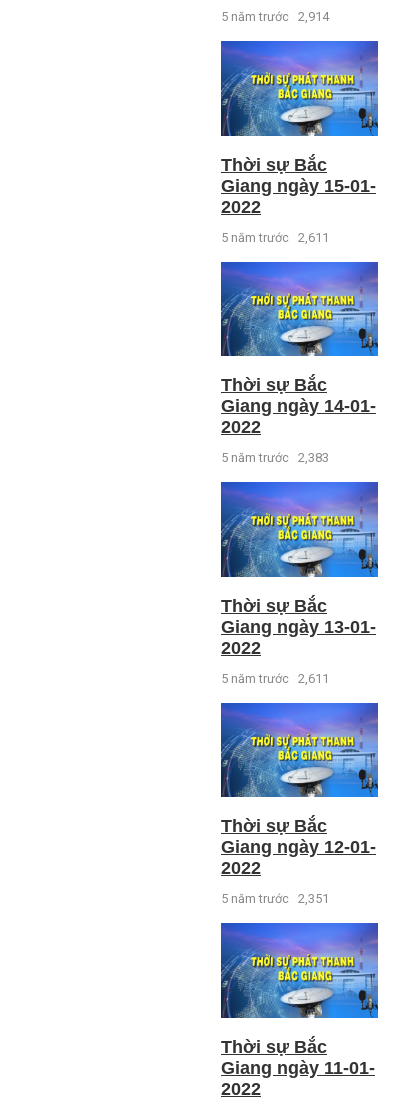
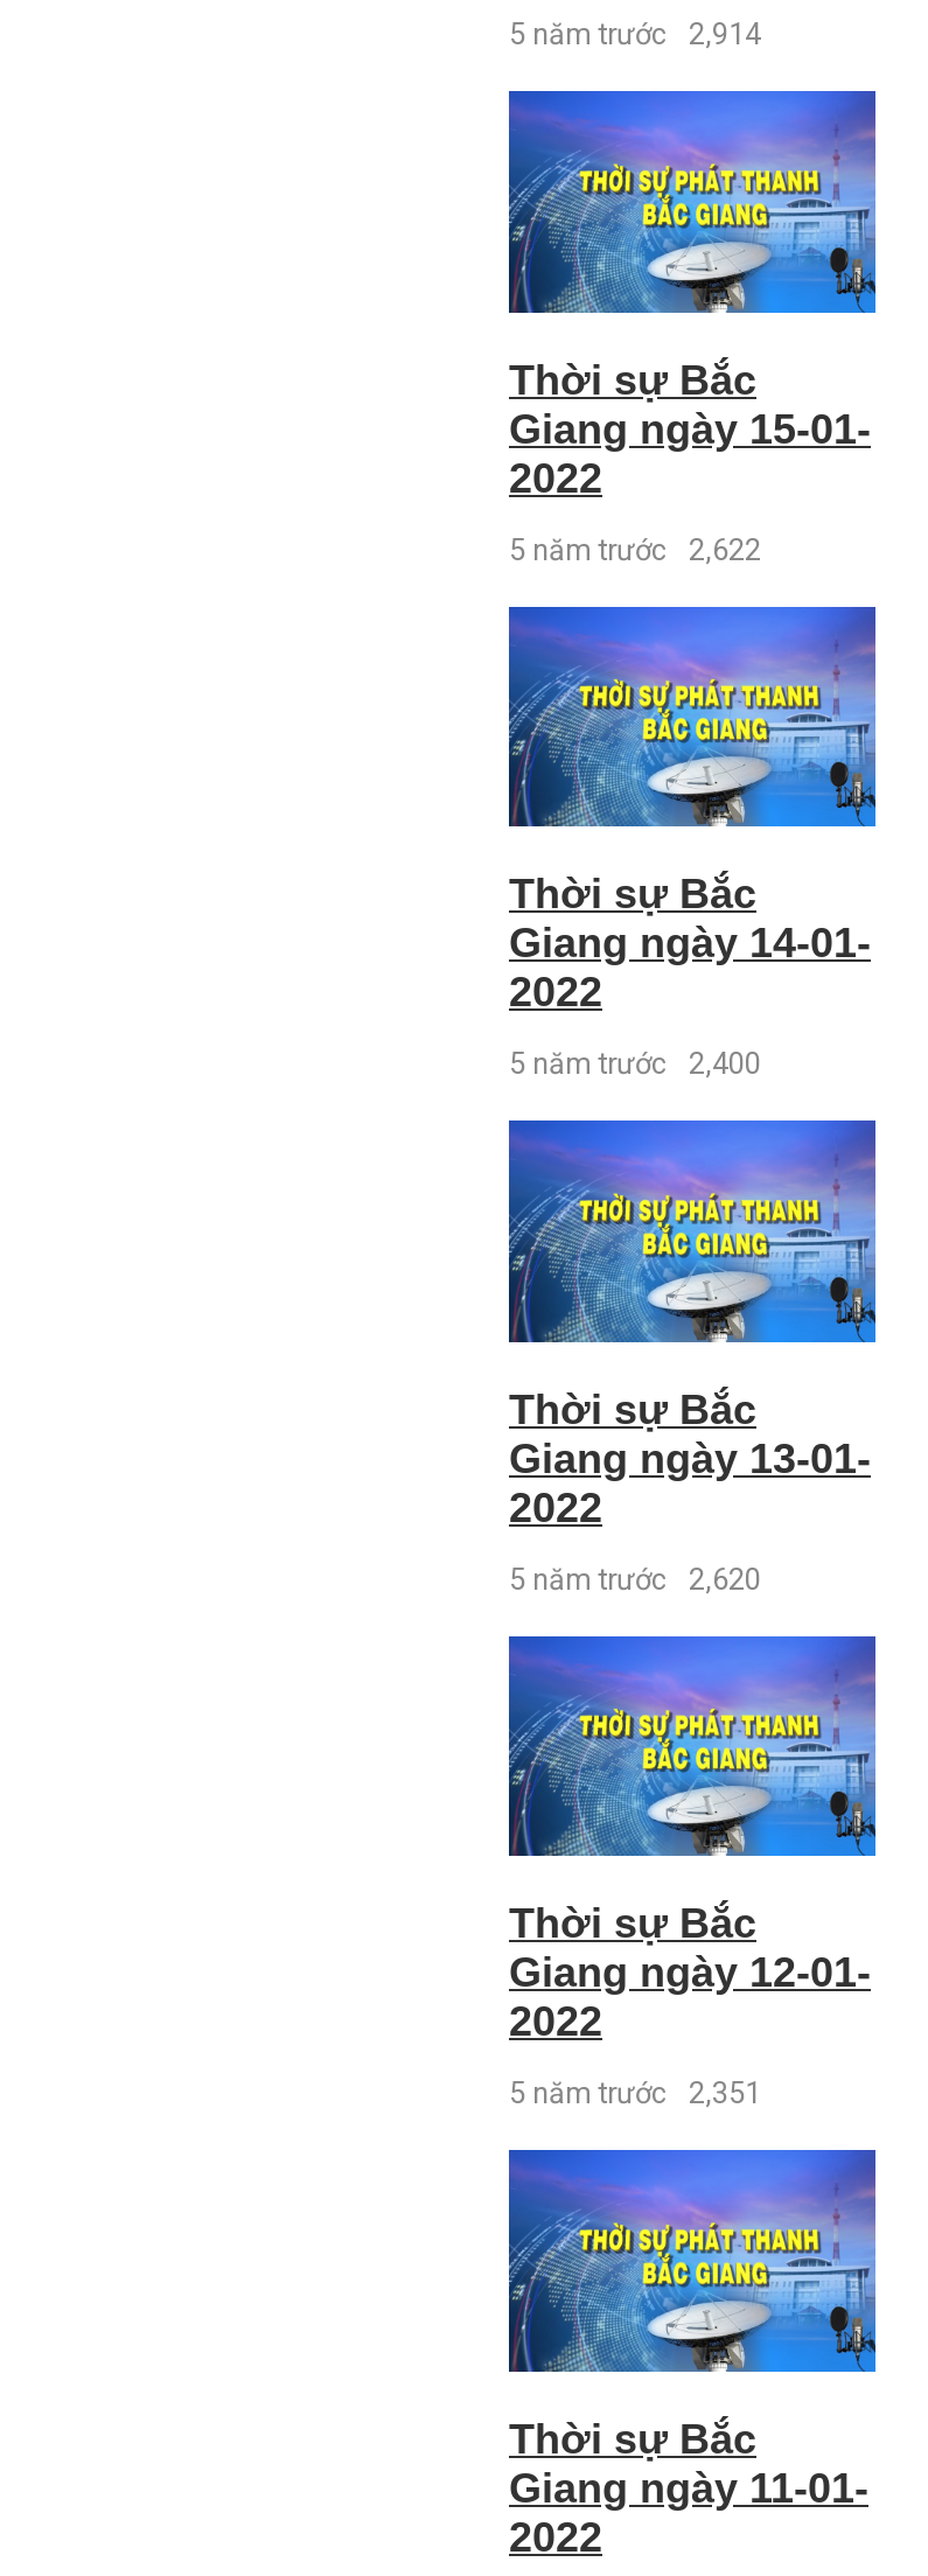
- 5 năm trước 2,611
+ 5 năm trước 2,622

- 5 năm trước 2,383
+ 5 năm trước 2,400

- 5 năm trước 2,611
+ 5 năm trước 2,620
